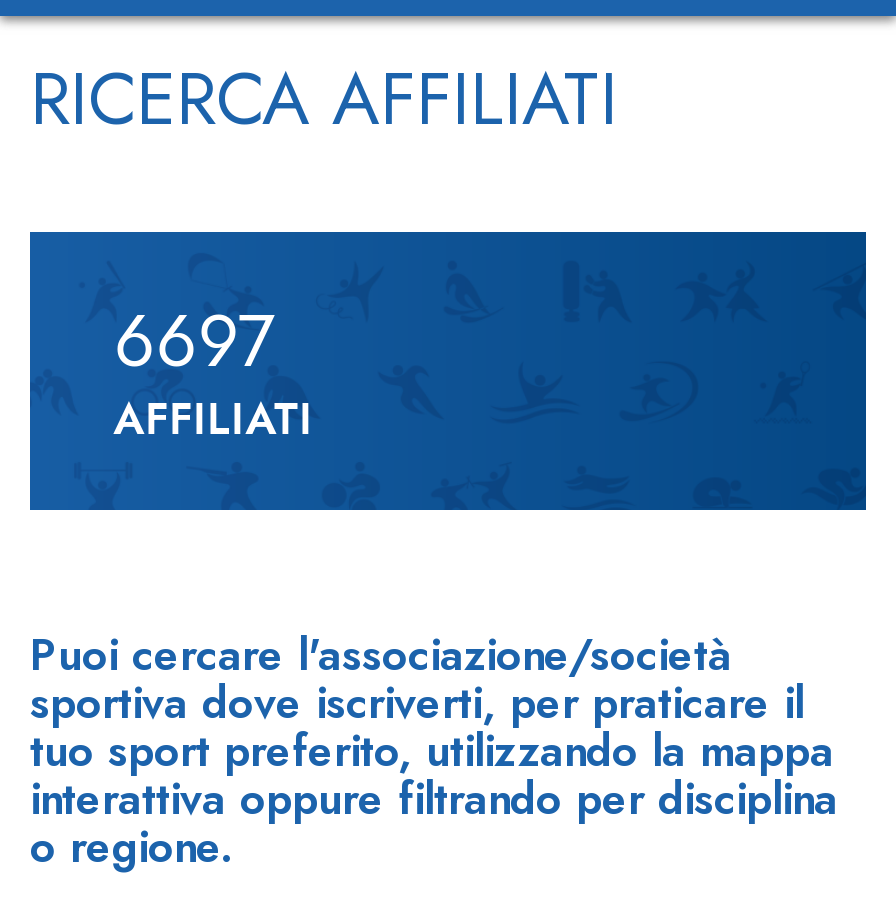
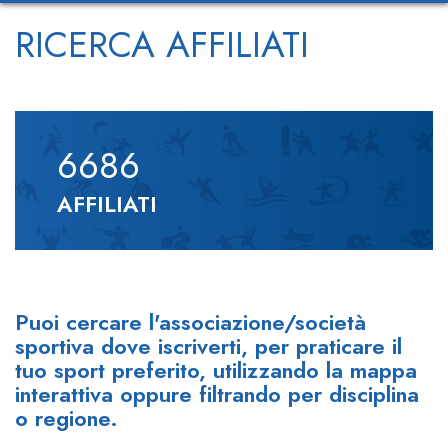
- 6697
+ 6686
